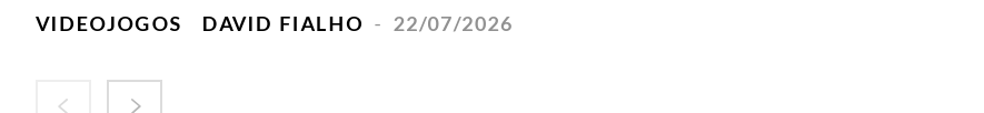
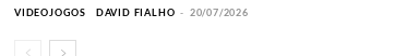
- VIDEOJOGOS DAVID FIALHO - 22/07/2026
+ VIDEOJOGOS DAVID FIALHO - 20/07/2026
